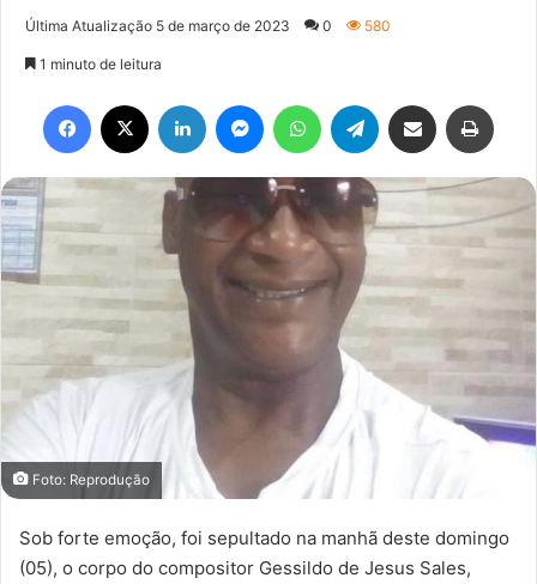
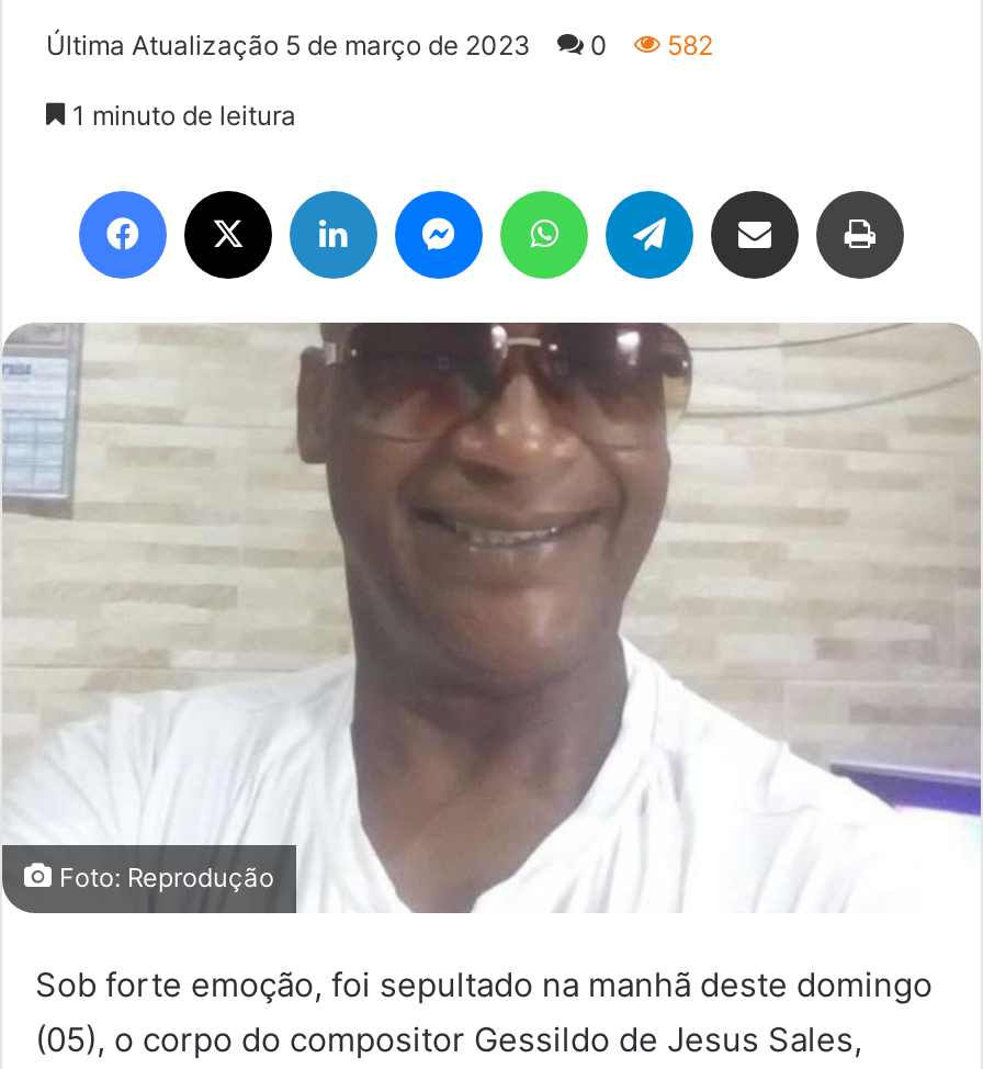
- Última Atualização 5 de março de 2023 0 580
+ Última Atualização 5 de março de 2023 0 582
